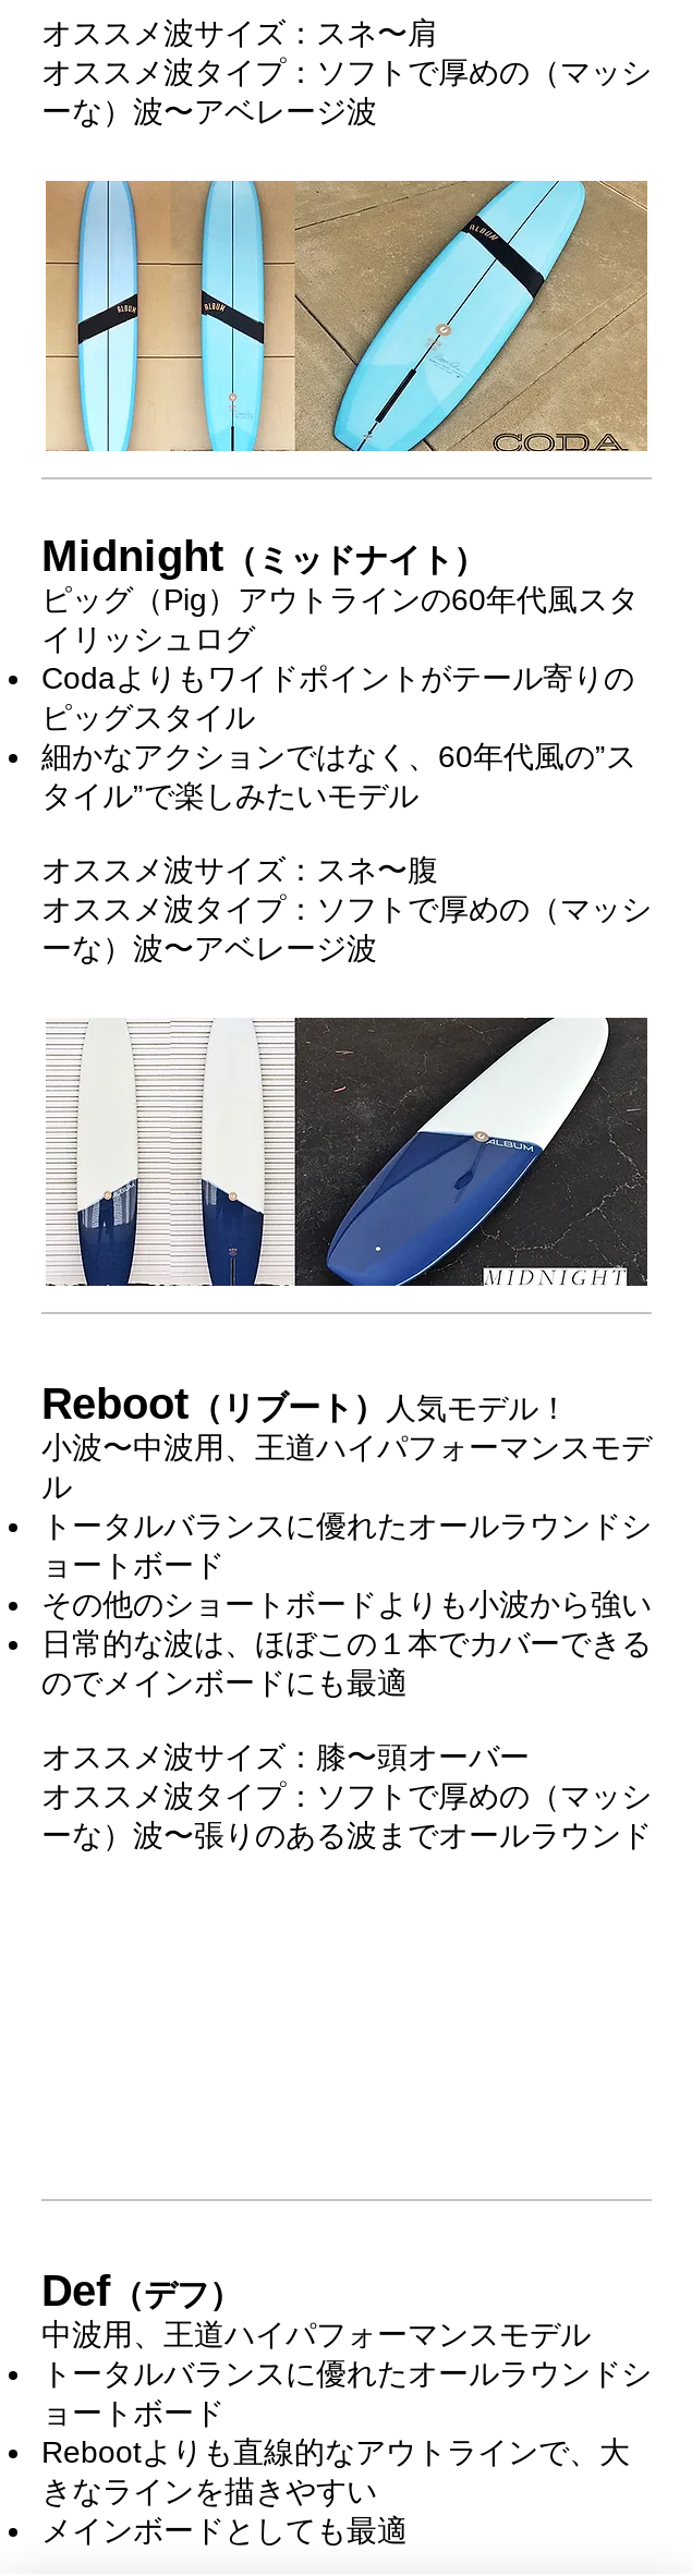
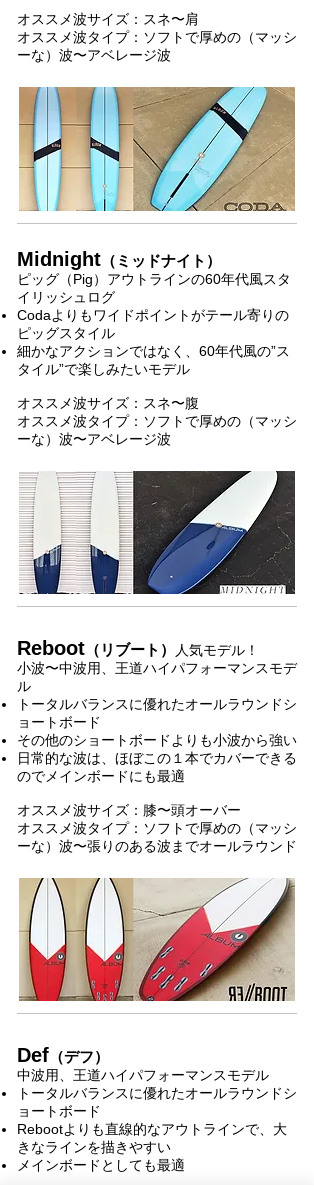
+ [image]
